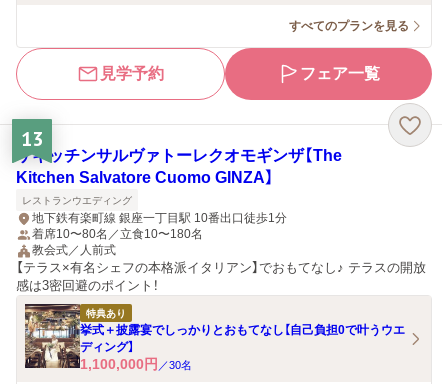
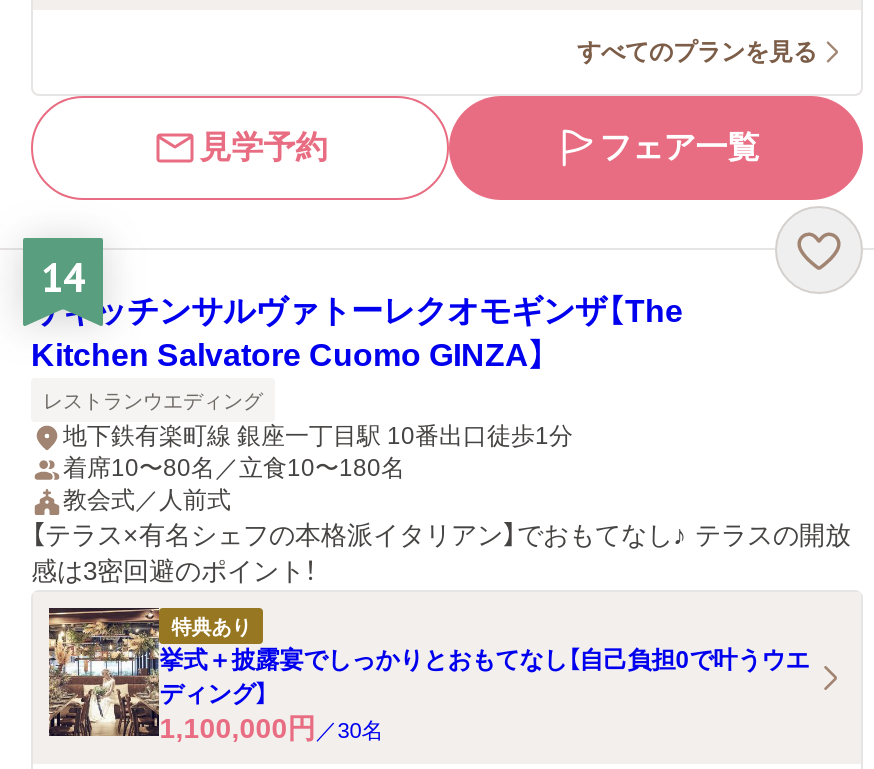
- 13
+ 14
